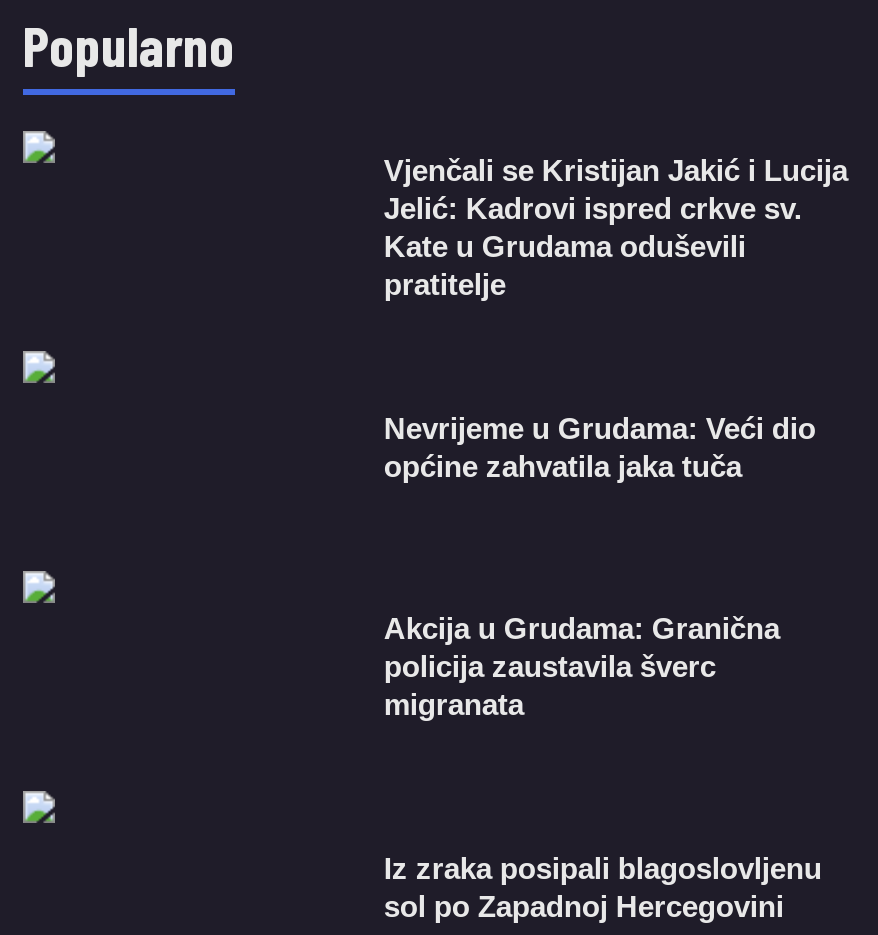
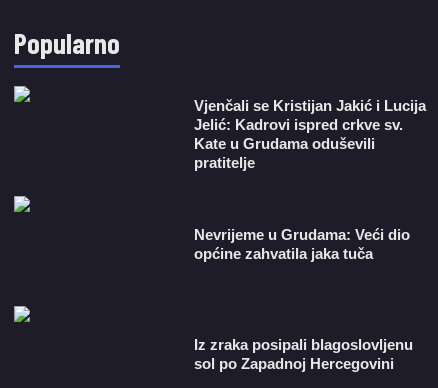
- Akcija u Grudama: Granična
- policija zaustavila šverc
- migranata
